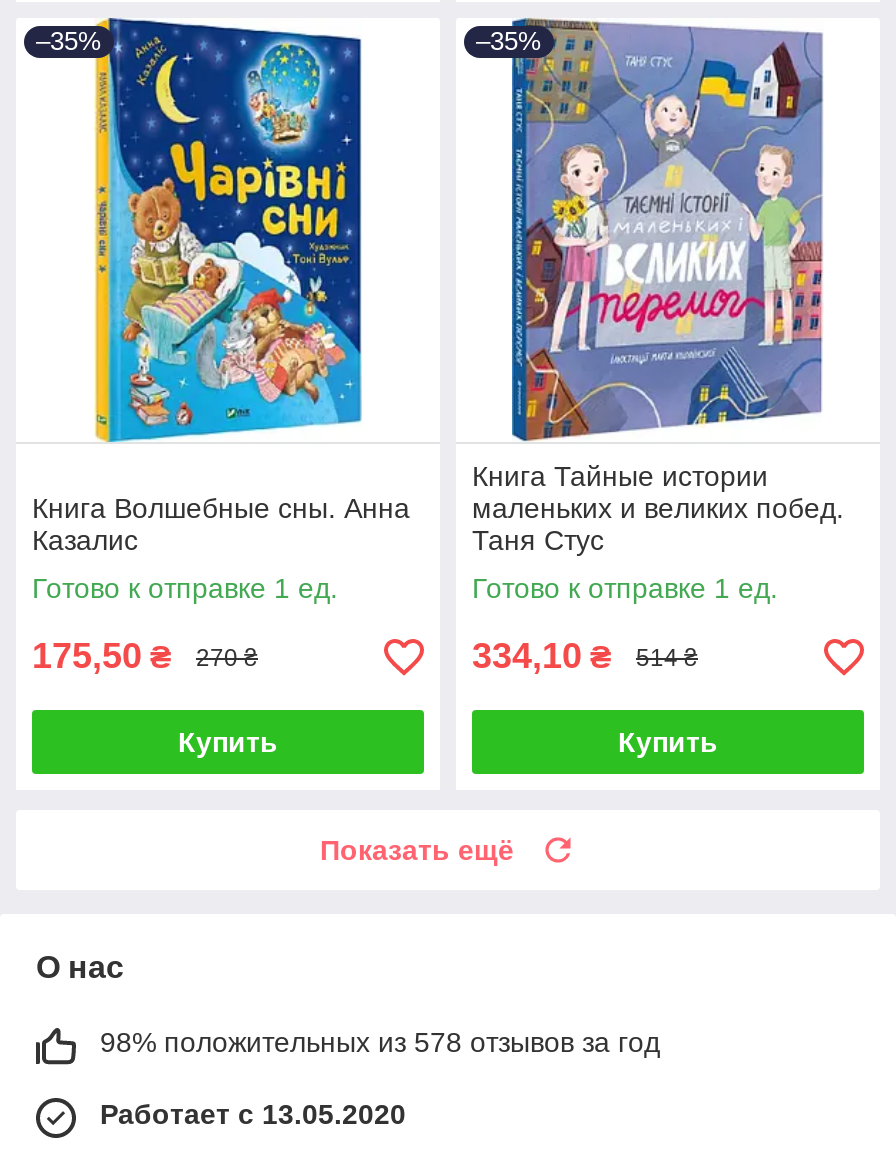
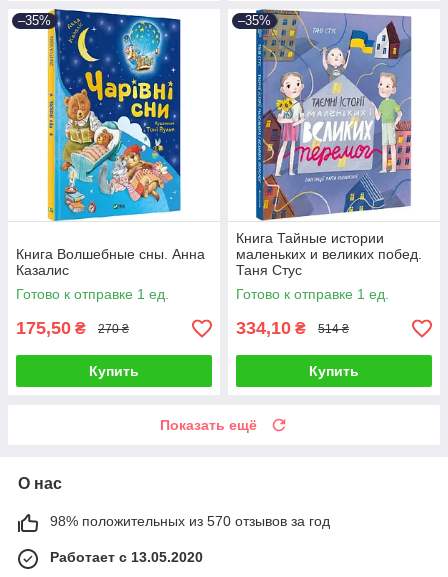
- 98% положительных из 578 отзывов за год
+ 98% положительных из 570 отзывов за год
